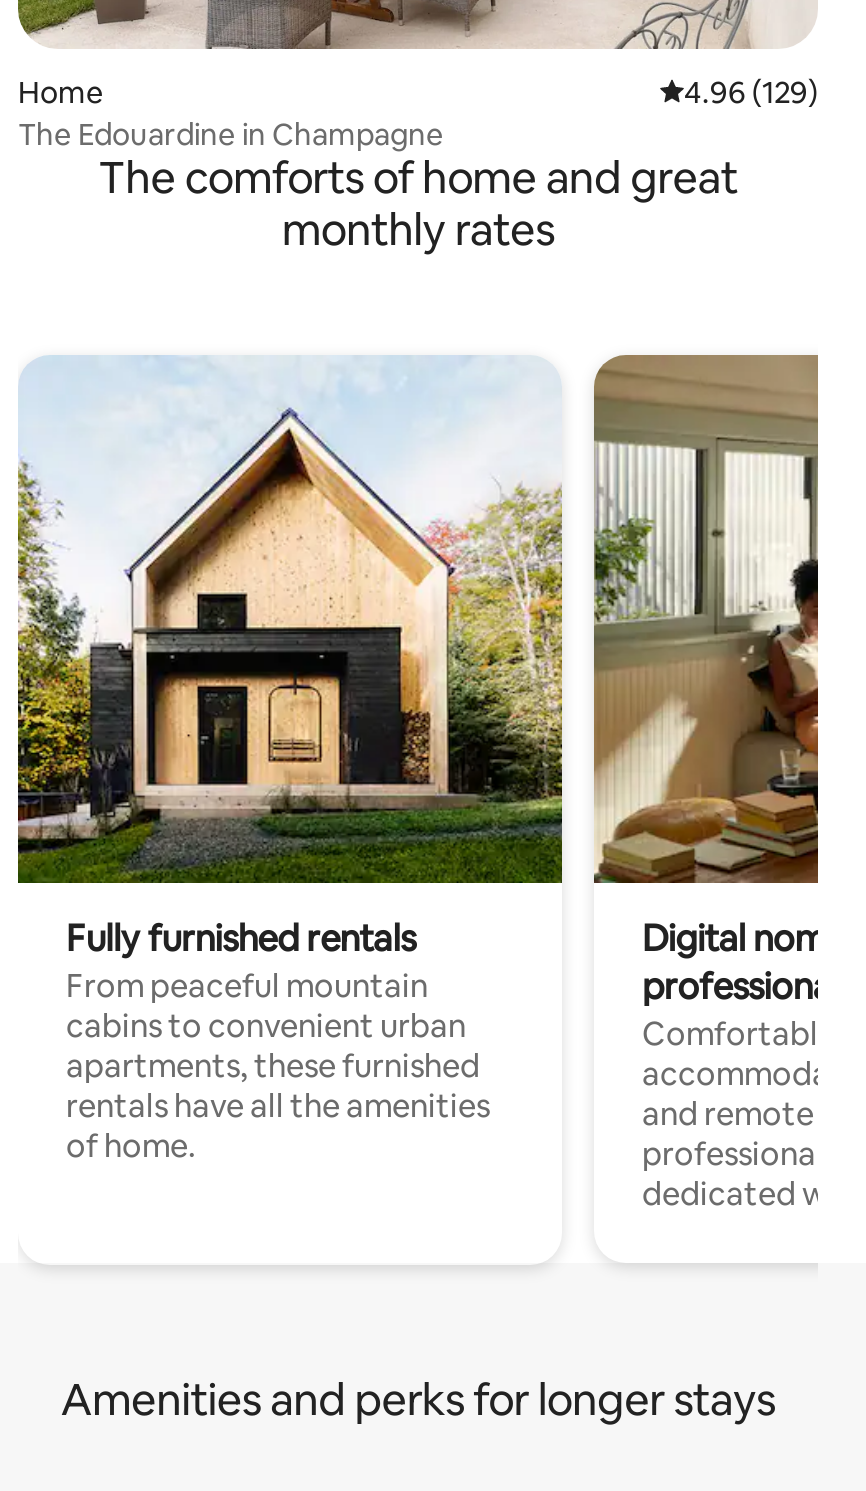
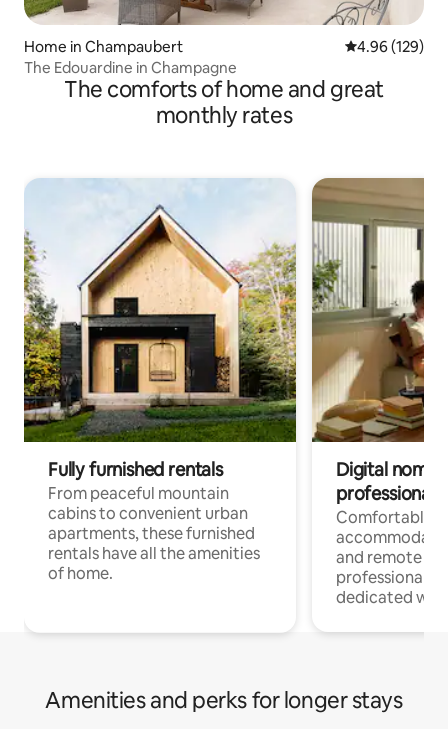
- Home
+ Home in Champaubert
